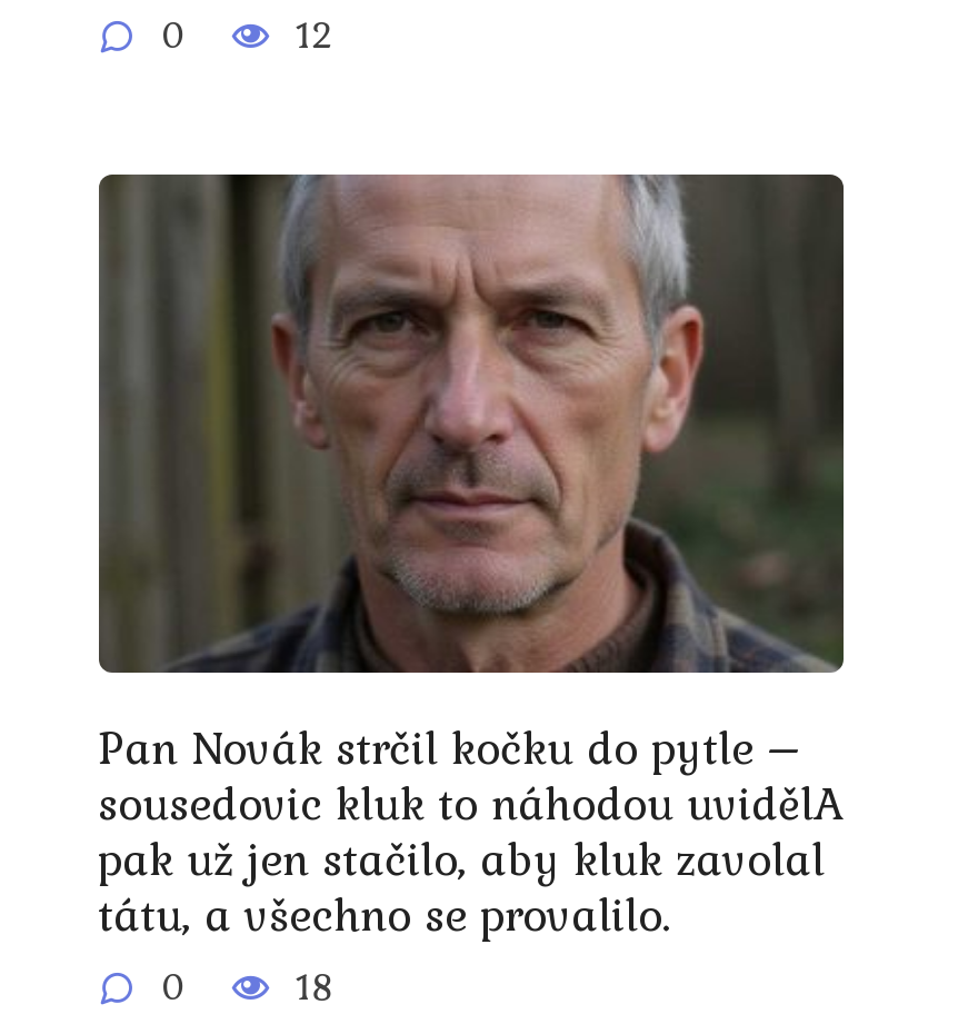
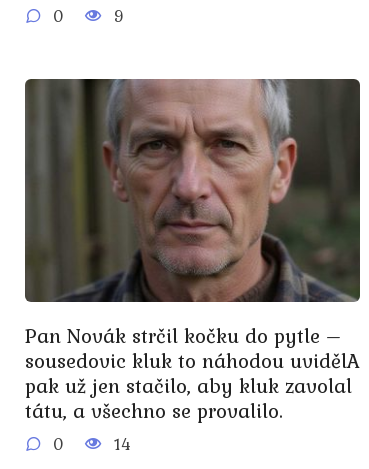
- 12
+ 9

- 18
+ 14
